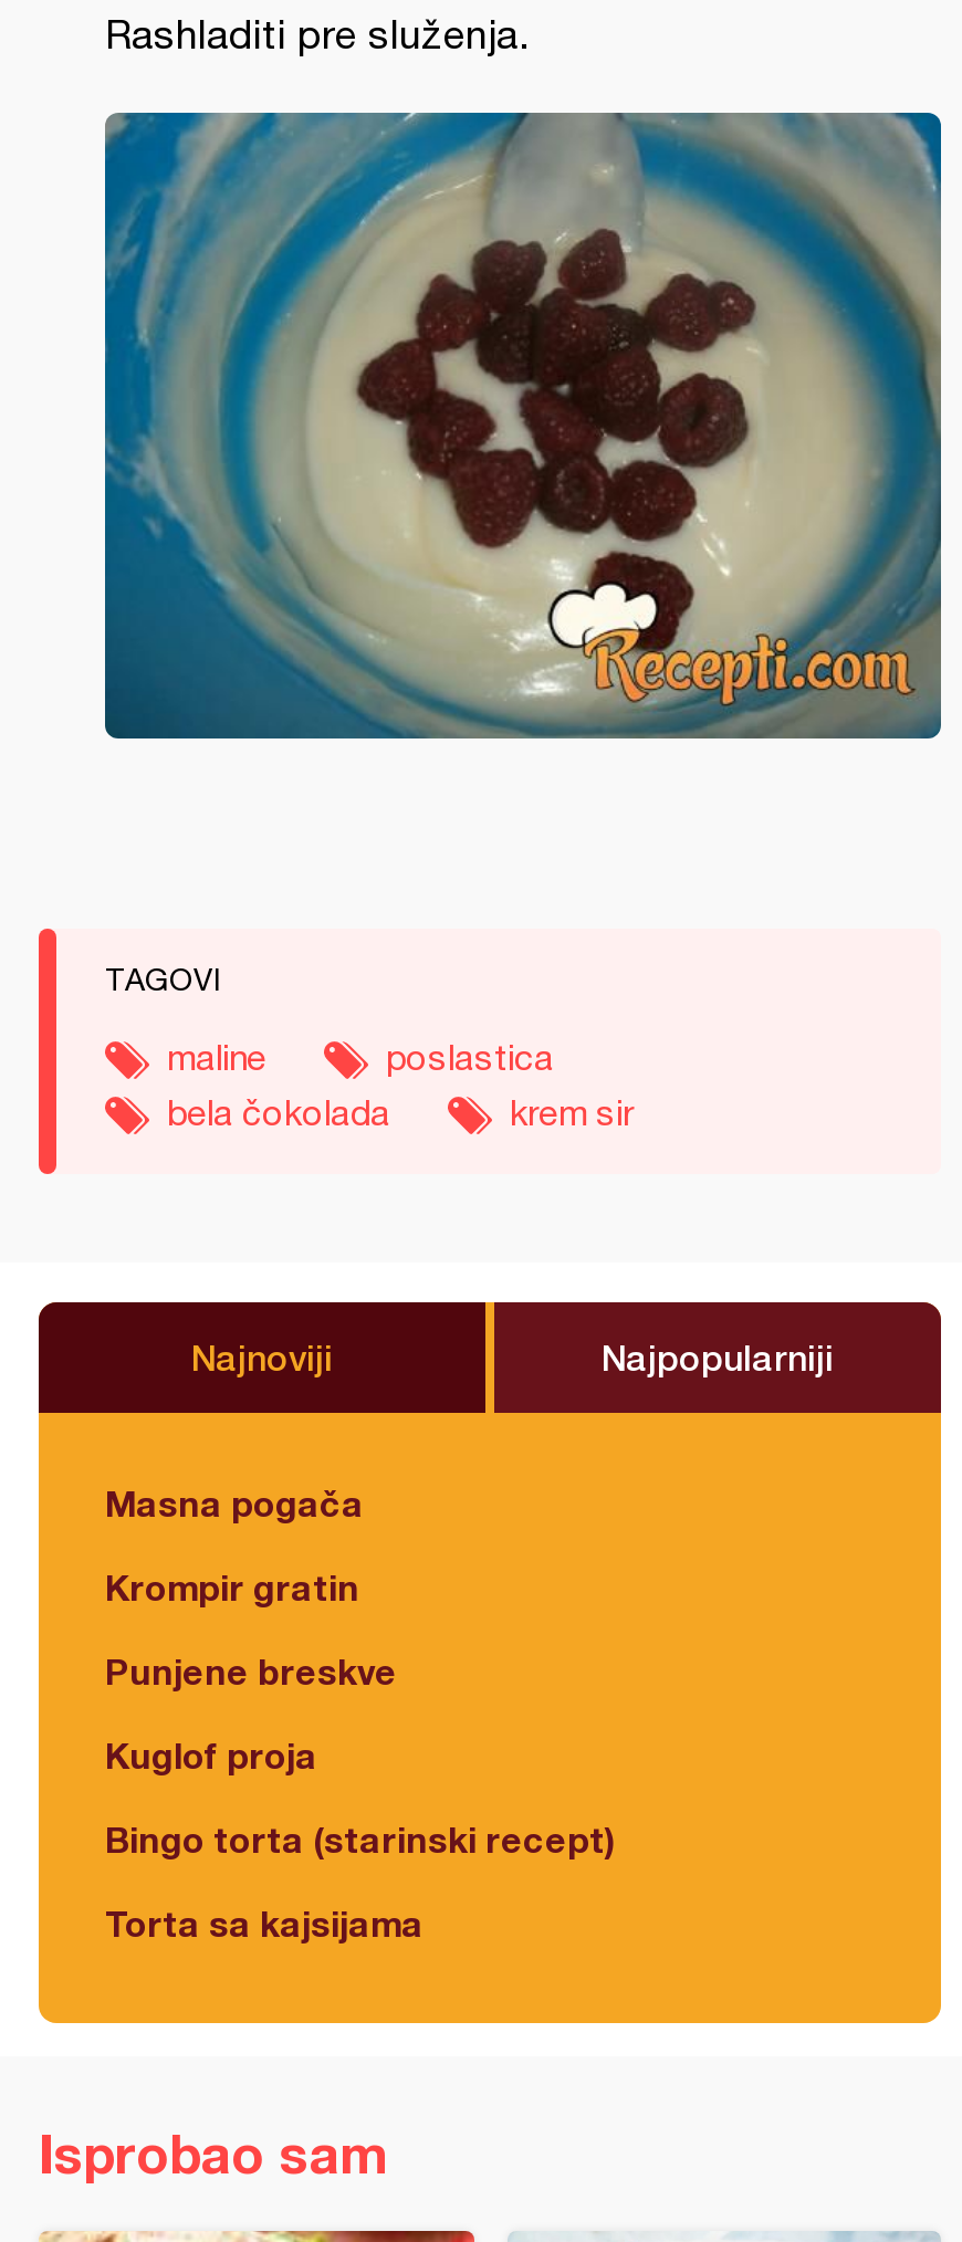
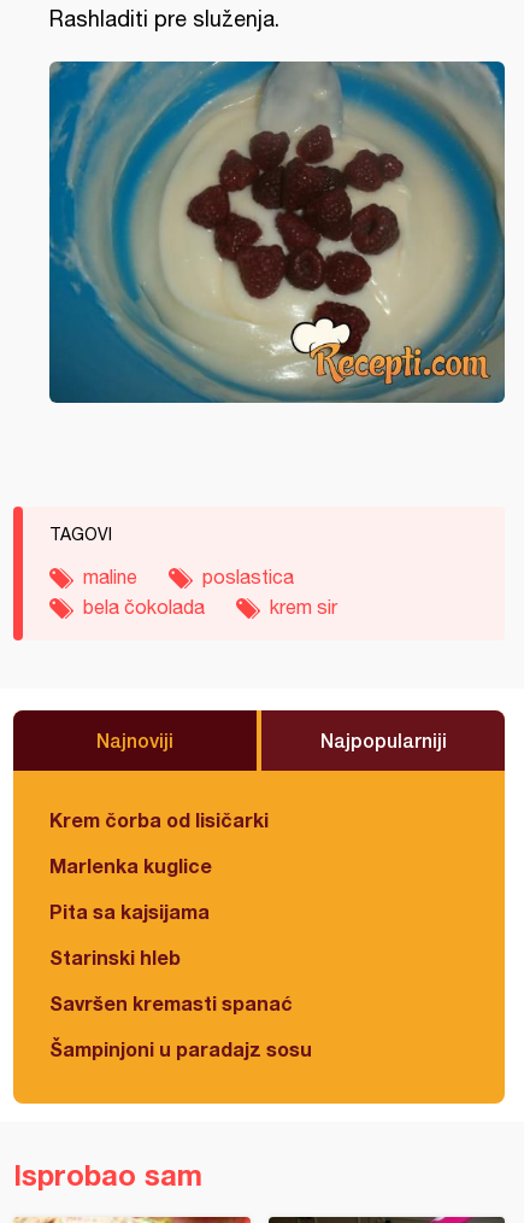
- Masna pogača
+ Krem čorba od lisičarki

- Krompir gratin
+ Marlenka kuglice

- Punjene breskve
+ Pita sa kajsijama

- Kuglof proja
+ Starinski hleb

- Bingo torta (starinski recept)
+ Savršen kremasti spanać

- Torta sa kajsijama
+ Šampinjoni u paradajz sosu
